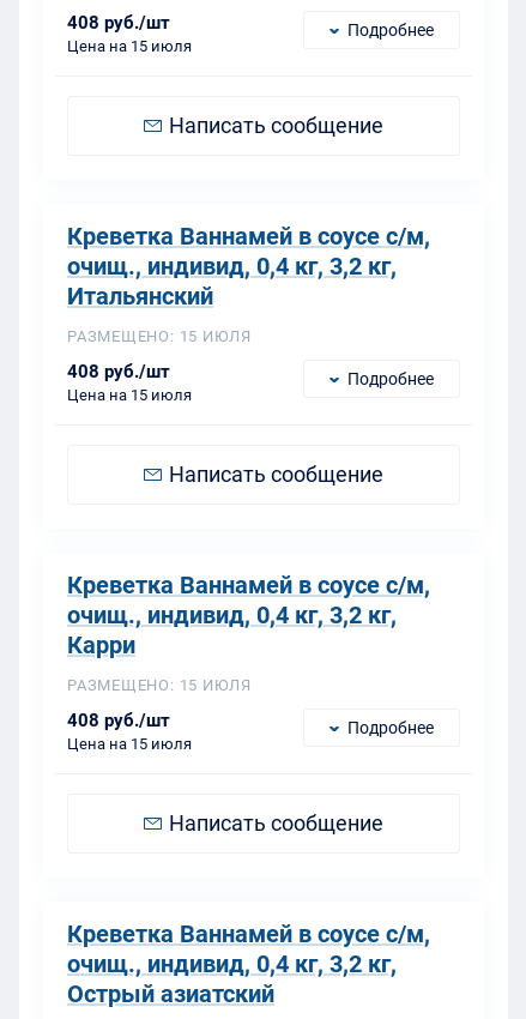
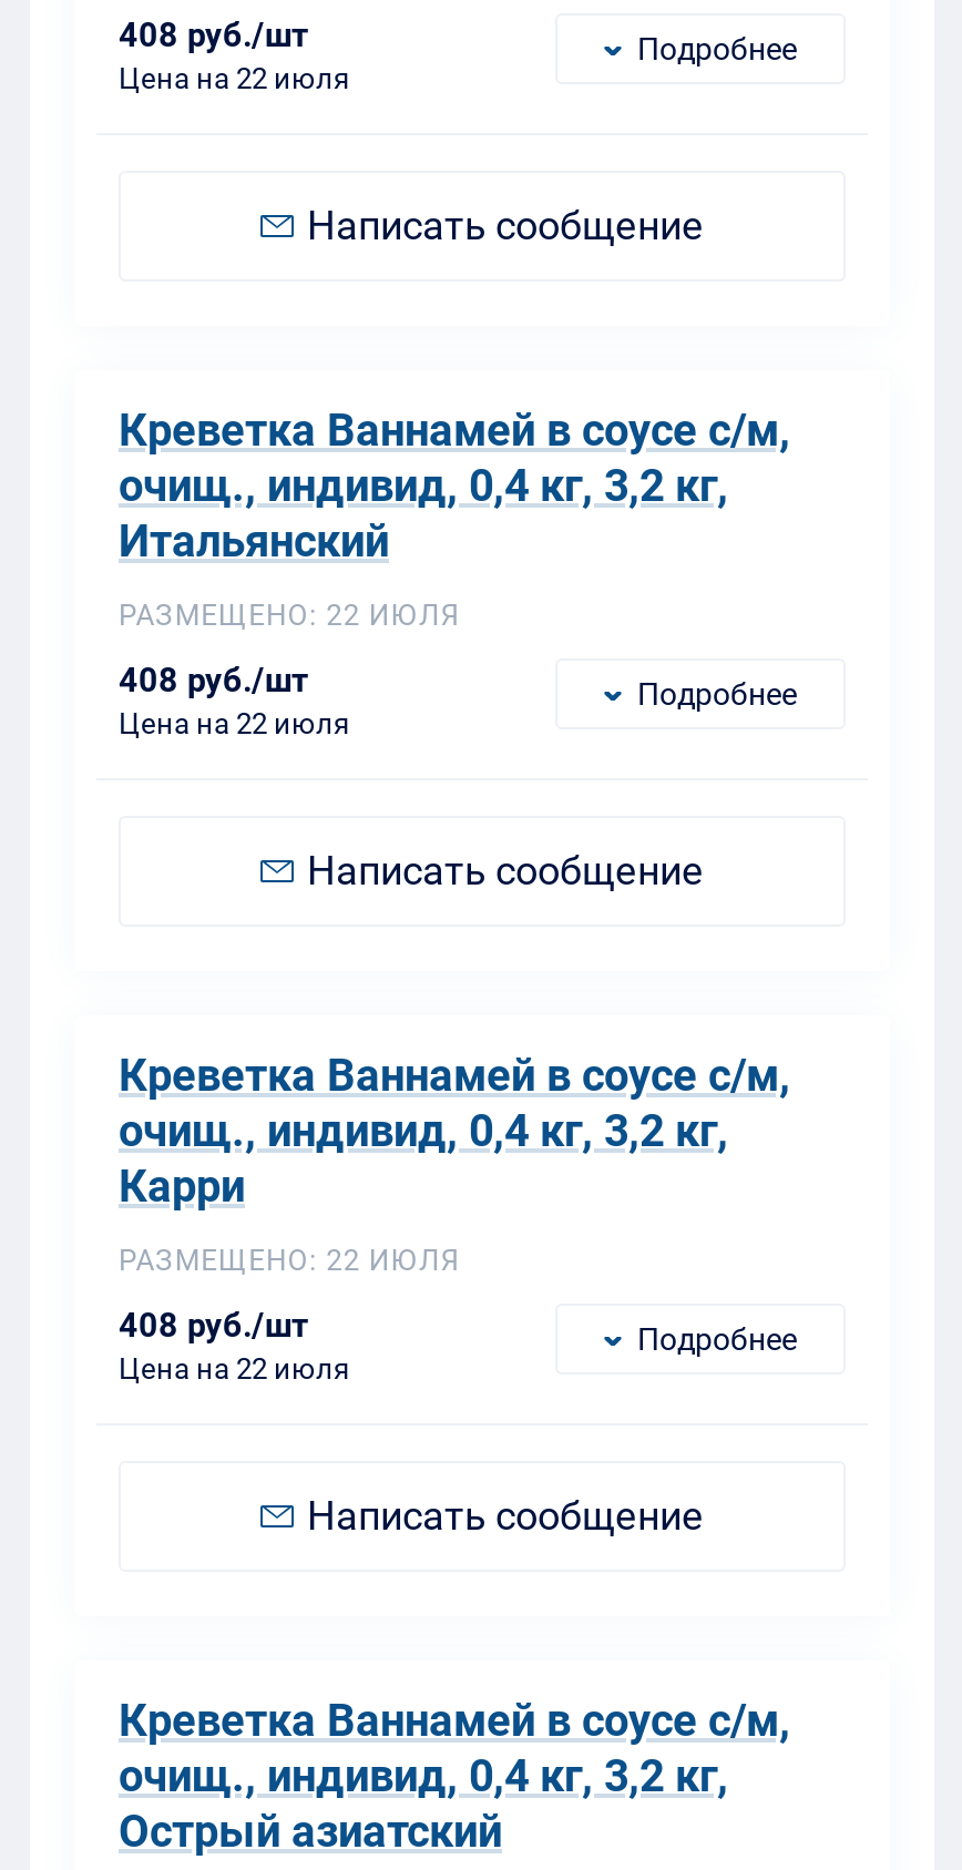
- Цена на 15 июля
+ Цена на 22 июля

- РАЗМЕЩЕНО: 15 ИЮЛЯ
+ РАЗМЕЩЕНО: 22 ИЮЛЯ

- Цена на 15 июля
+ Цена на 22 июля

- РАЗМЕЩЕНО: 15 ИЮЛЯ
+ РАЗМЕЩЕНО: 22 ИЮЛЯ

- Цена на 15 июля
+ Цена на 22 июля
